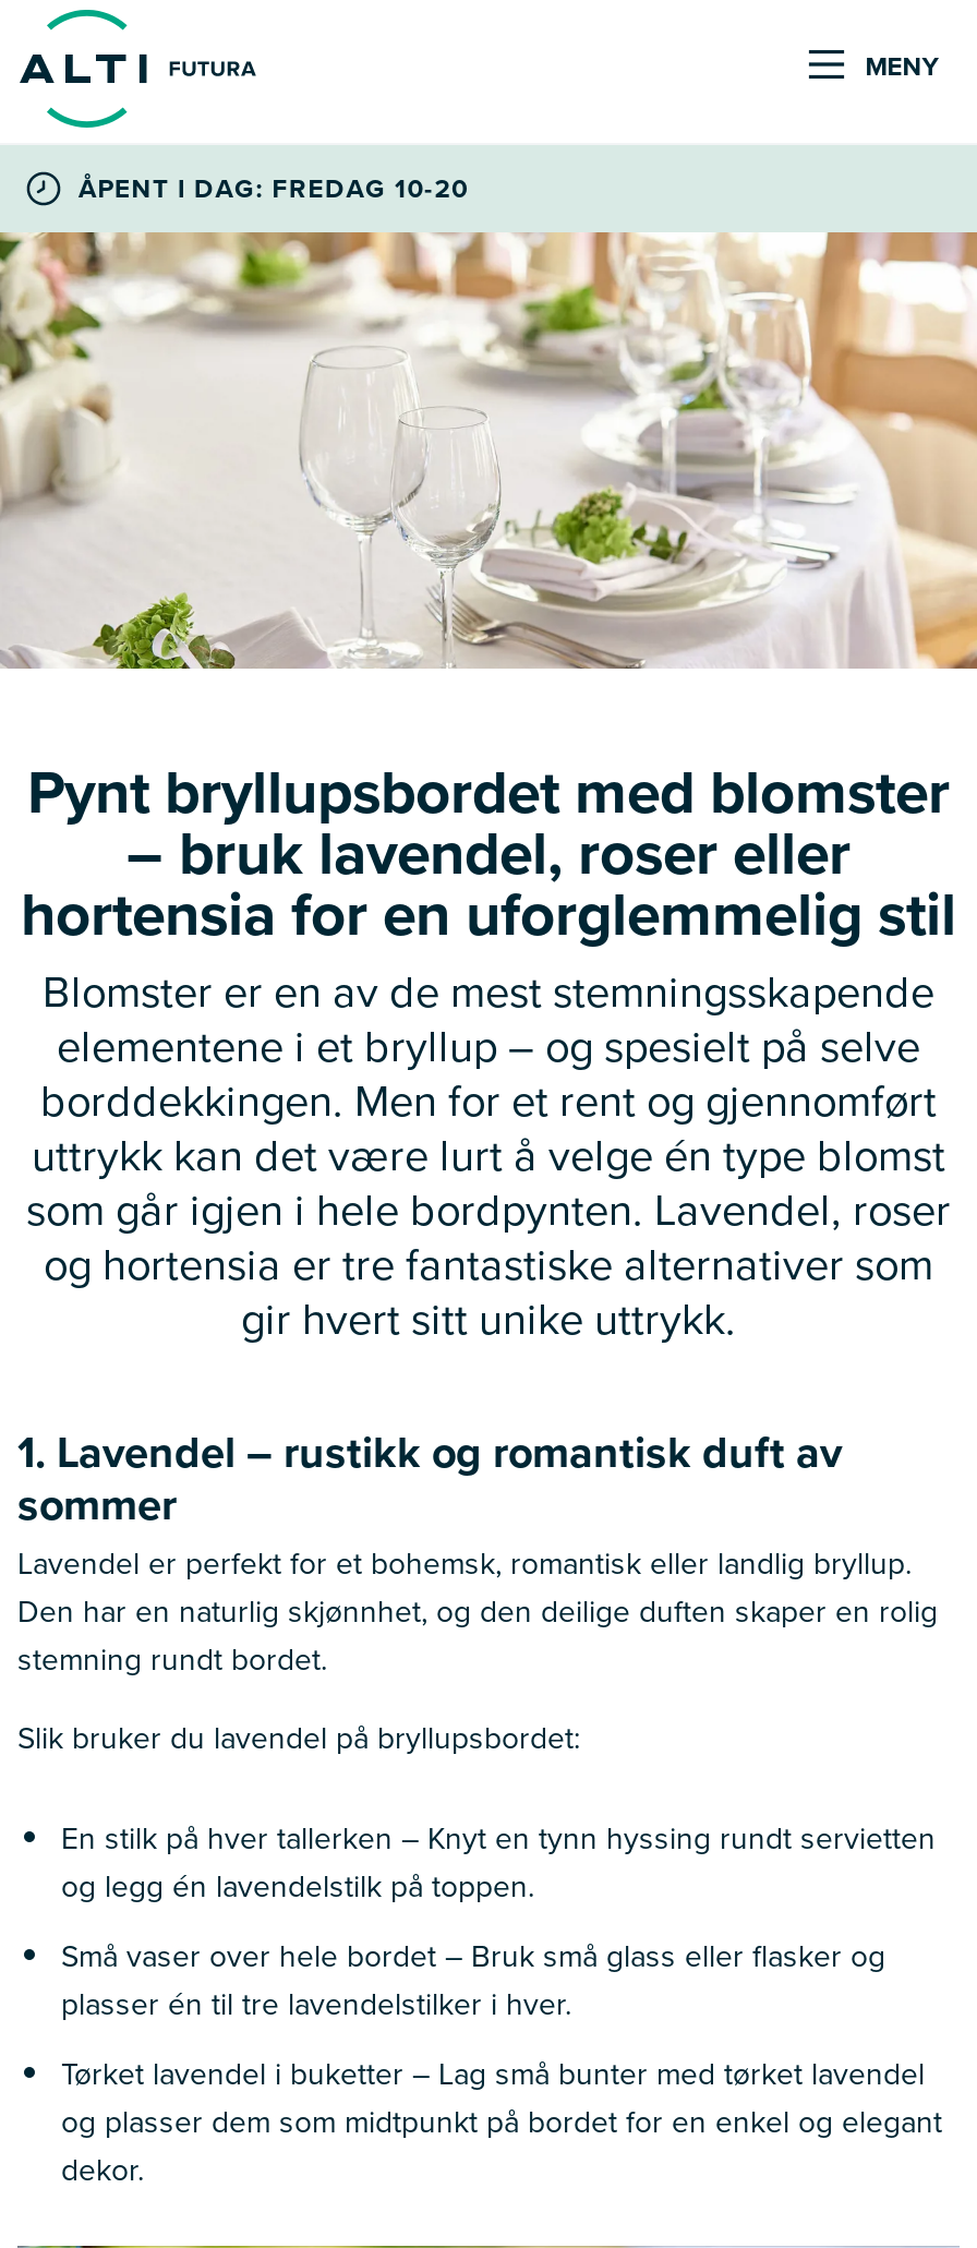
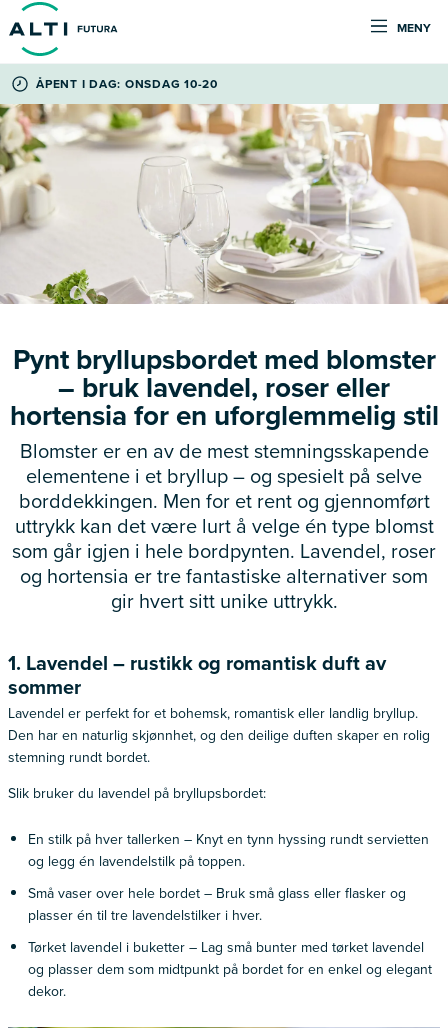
- ÅPENT I DAG: FREDAG 10-20
+ ÅPENT I DAG: ONSDAG 10-20
